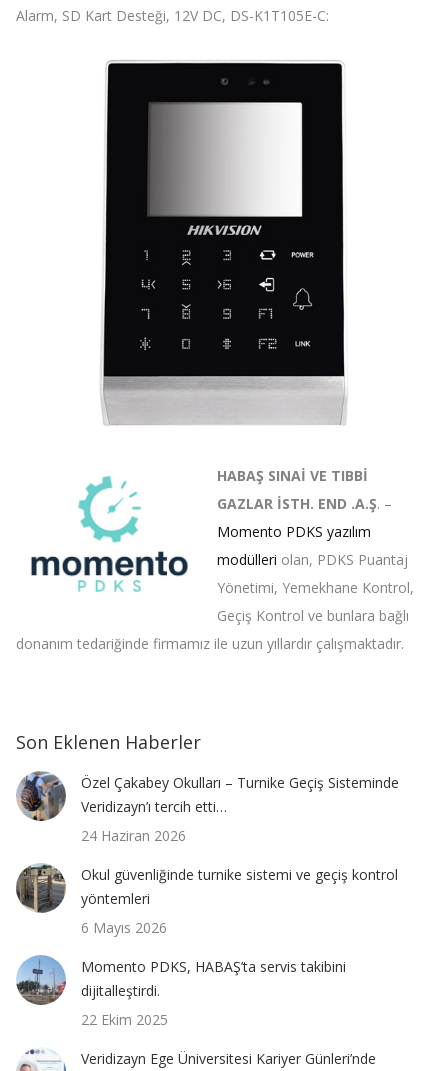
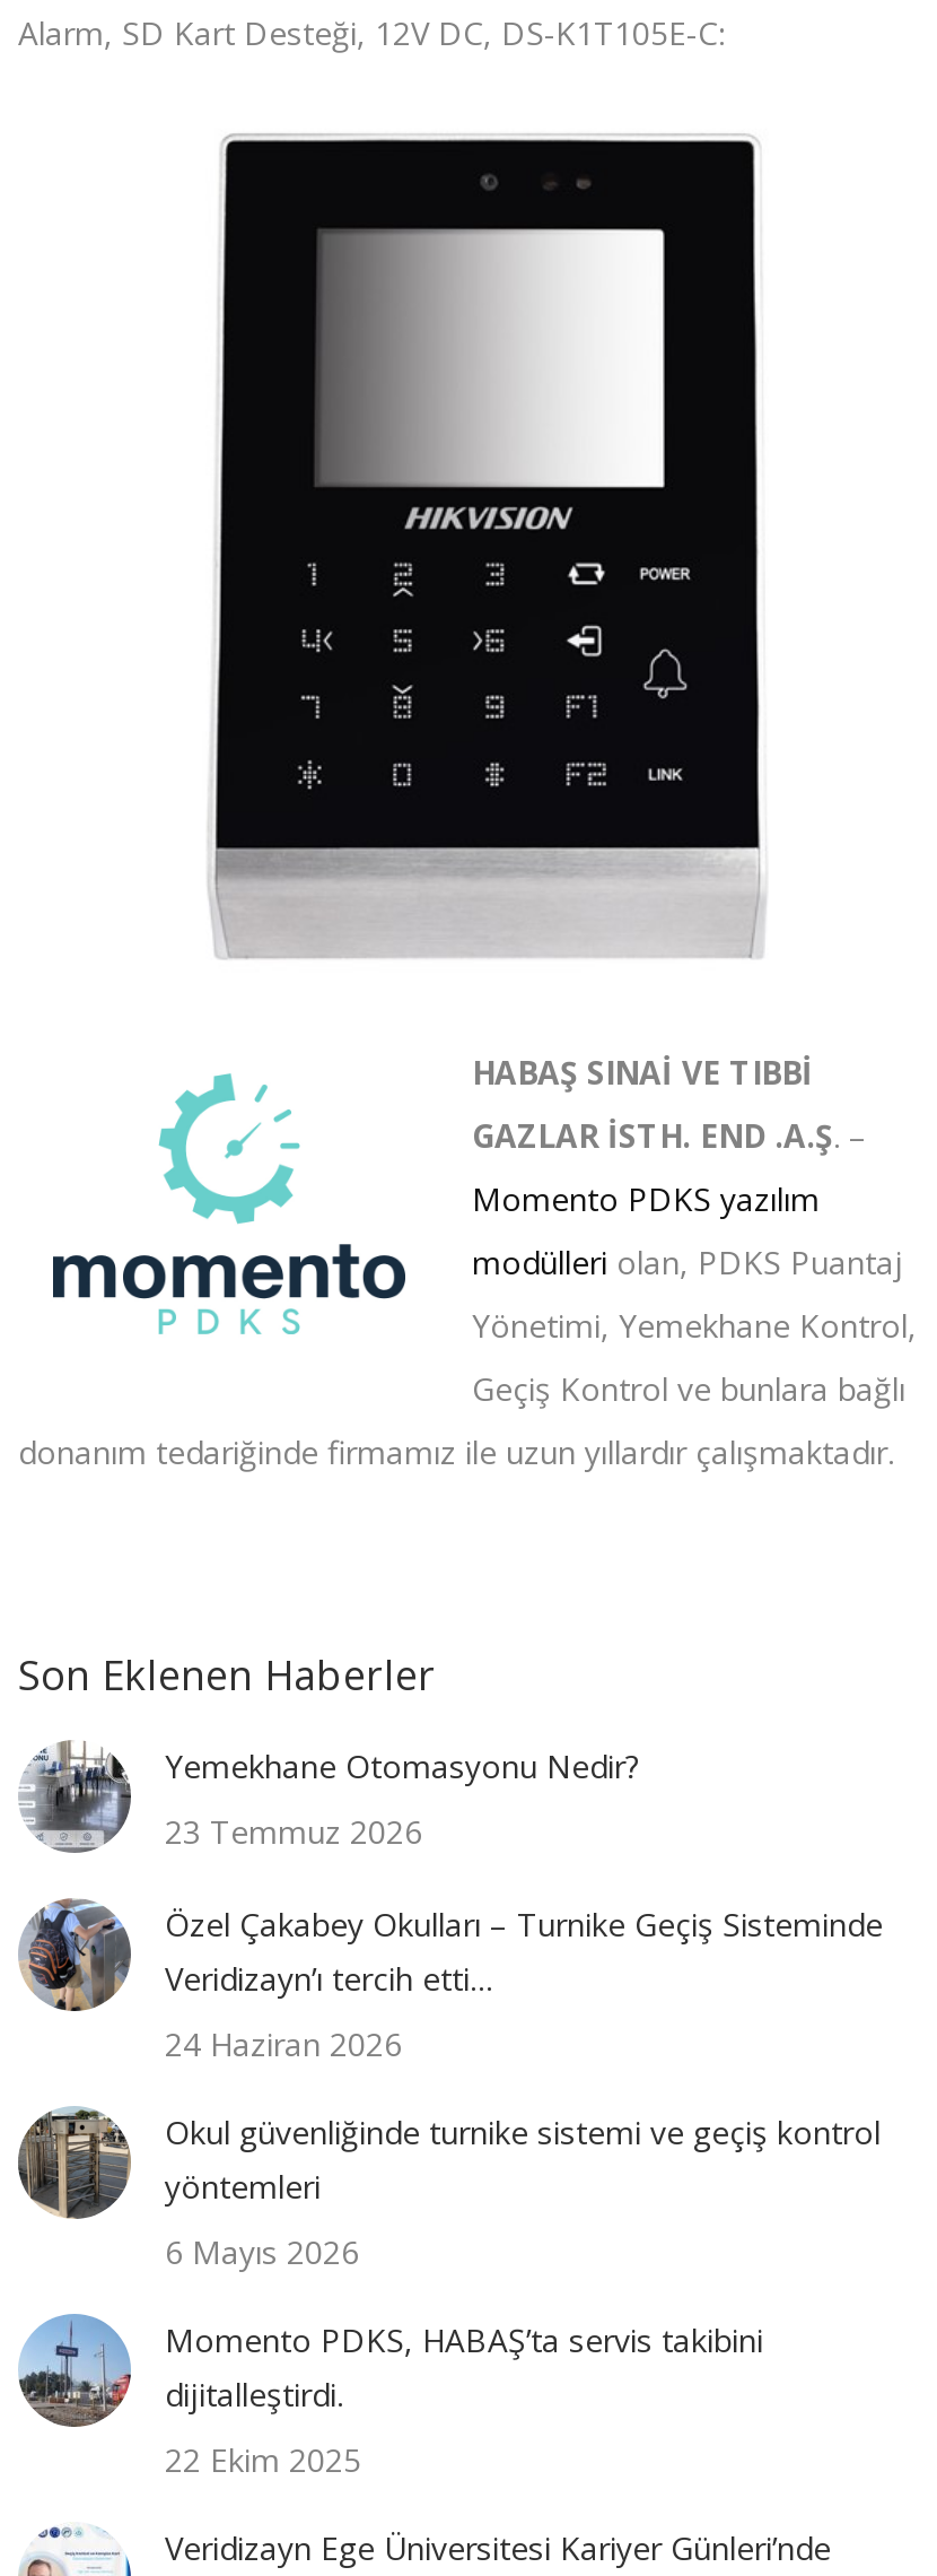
+ [image]
+ Yemekhane Otomasyonu Nedir?
+ 23 Temmuz 2026
